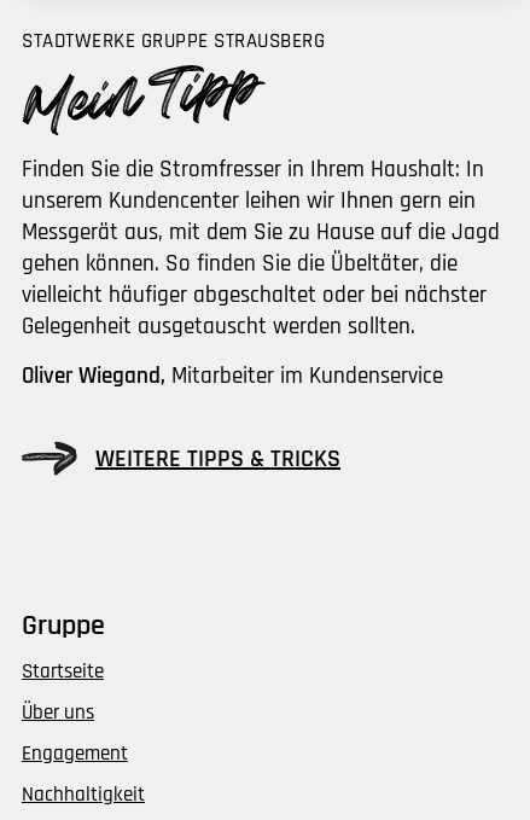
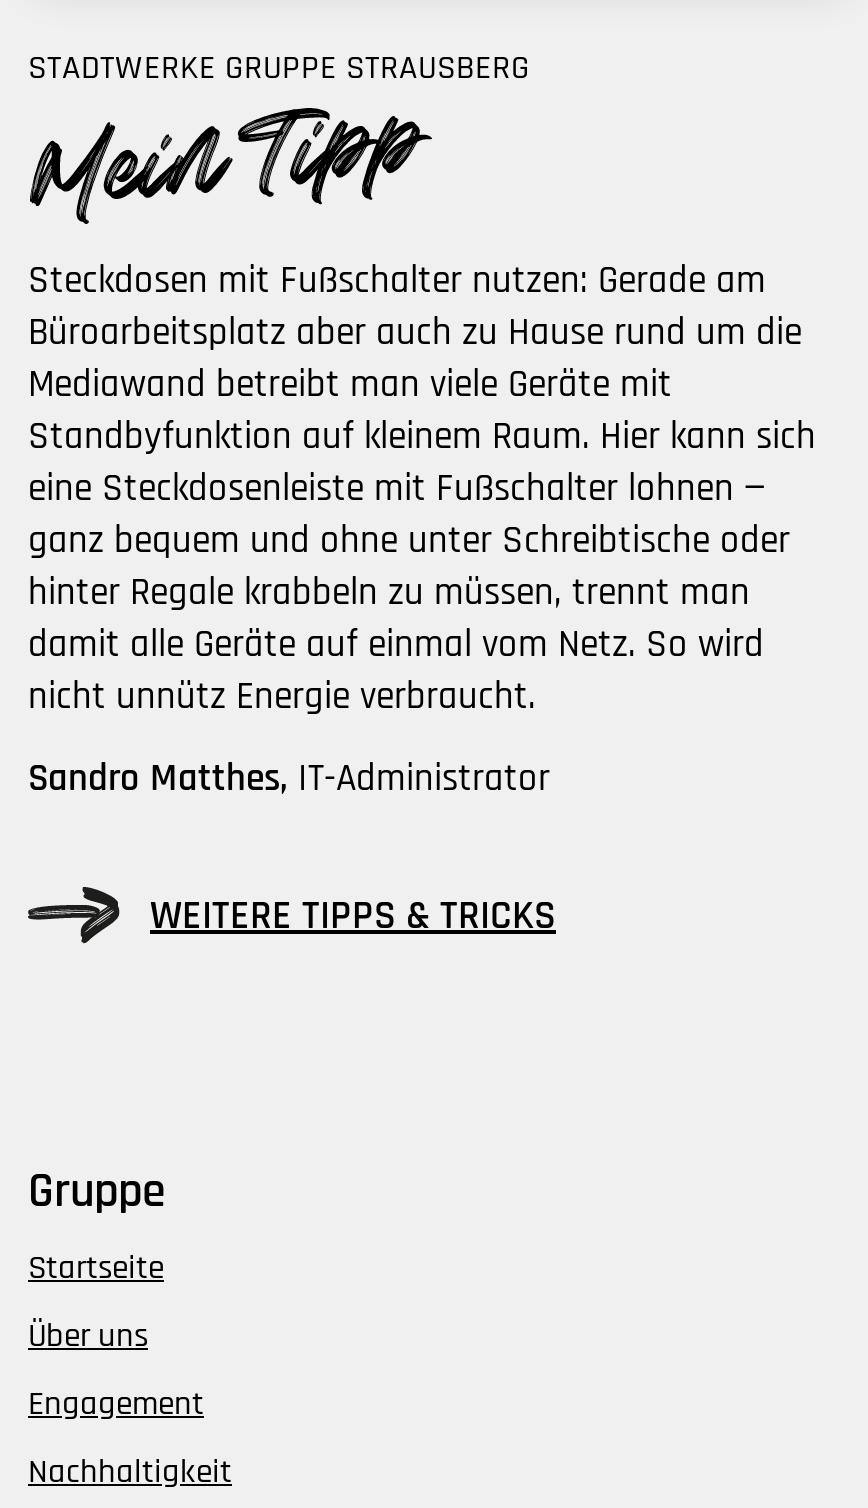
- Finden Sie die Stromfresser in Ihrem Haushalt: In
- unserem Kundencenter leihen wir Ihnen gern ein
- Messgerät aus, mit dem Sie zu Hause auf die Jagd
- gehen können. So finden Sie die Übeltäter, die
- vielleicht häufiger abgeschaltet oder bei nächster
- Gelegenheit ausgetauscht werden sollten.
+ Steckdosen mit Fußschalter nutzen: Gerade am
+ Büroarbeitsplatz aber auch zu Hause rund um die
+ Mediawand betreibt man viele Geräte mit
+ Standbyfunktion auf kleinem Raum. Hier kann sich
+ eine Steckdosenleiste mit Fußschalter lohnen —
+ ganz bequem und ohne unter Schreibtische oder
+ hinter Regale krabbeln zu müssen, trennt man
+ damit alle Geräte auf einmal vom Netz. So wird
+ nicht unnütz Energie verbraucht.

- Oliver Wiegand, Mitarbeiter im Kundenservice
+ Sandro Matthes, IT-Administrator
